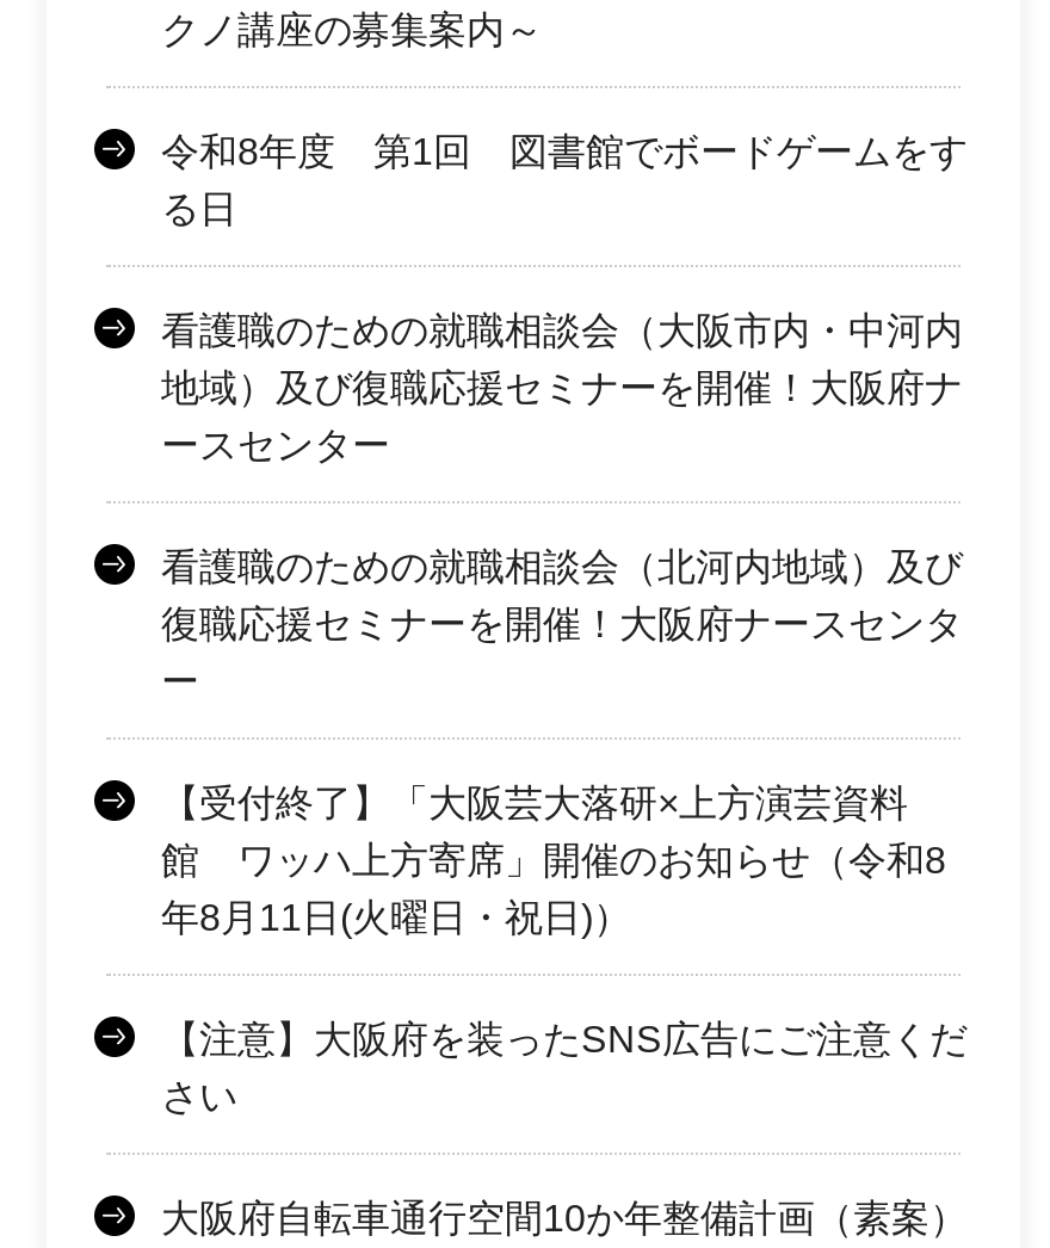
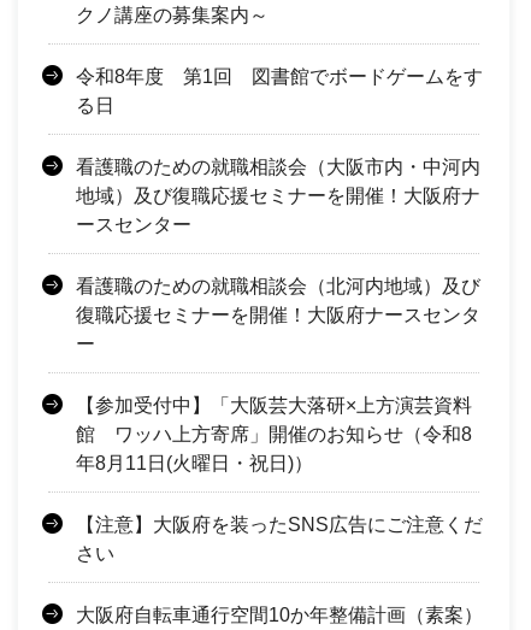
- 【受付終了】「大阪芸大落研×上方演芸資料
+ 【参加受付中】「大阪芸大落研×上方演芸資料
